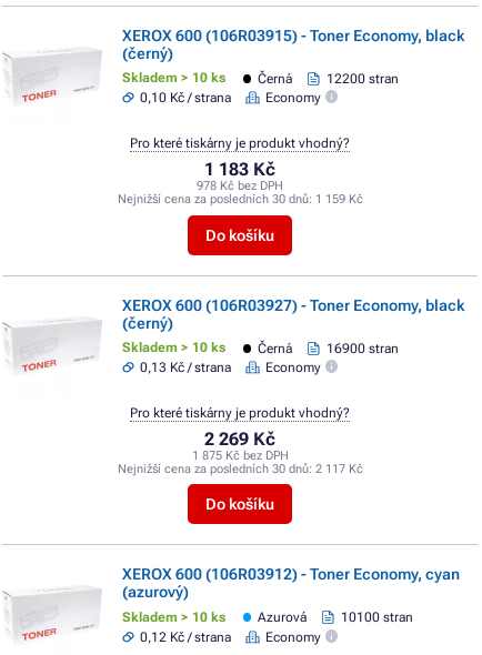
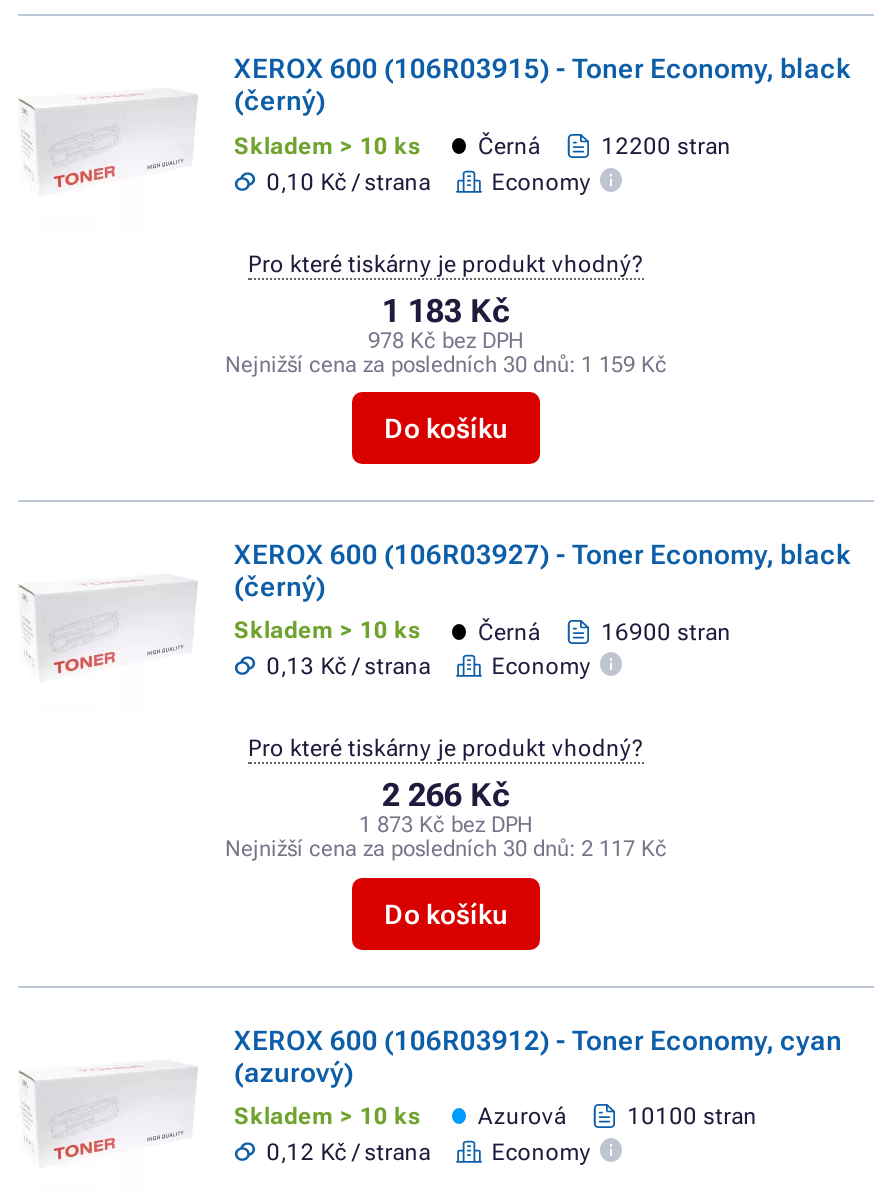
- 2 269 Kč
+ 2 266 Kč

- 1 875 Kč bez DPH
+ 1 873 Kč bez DPH
